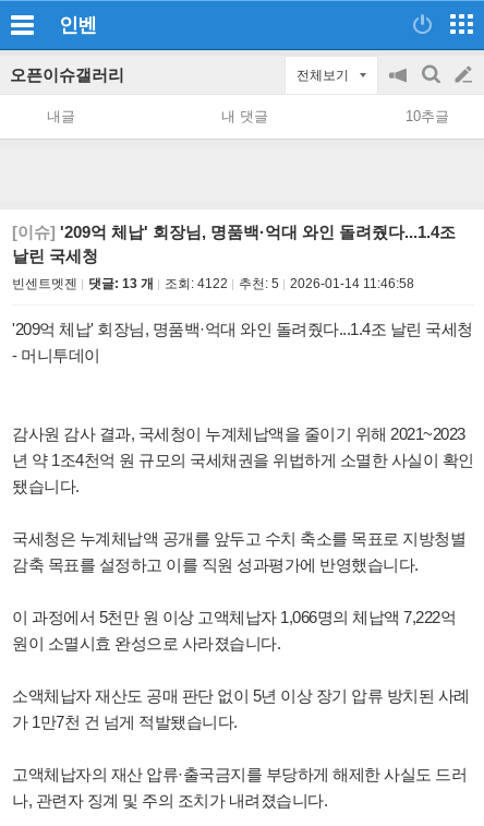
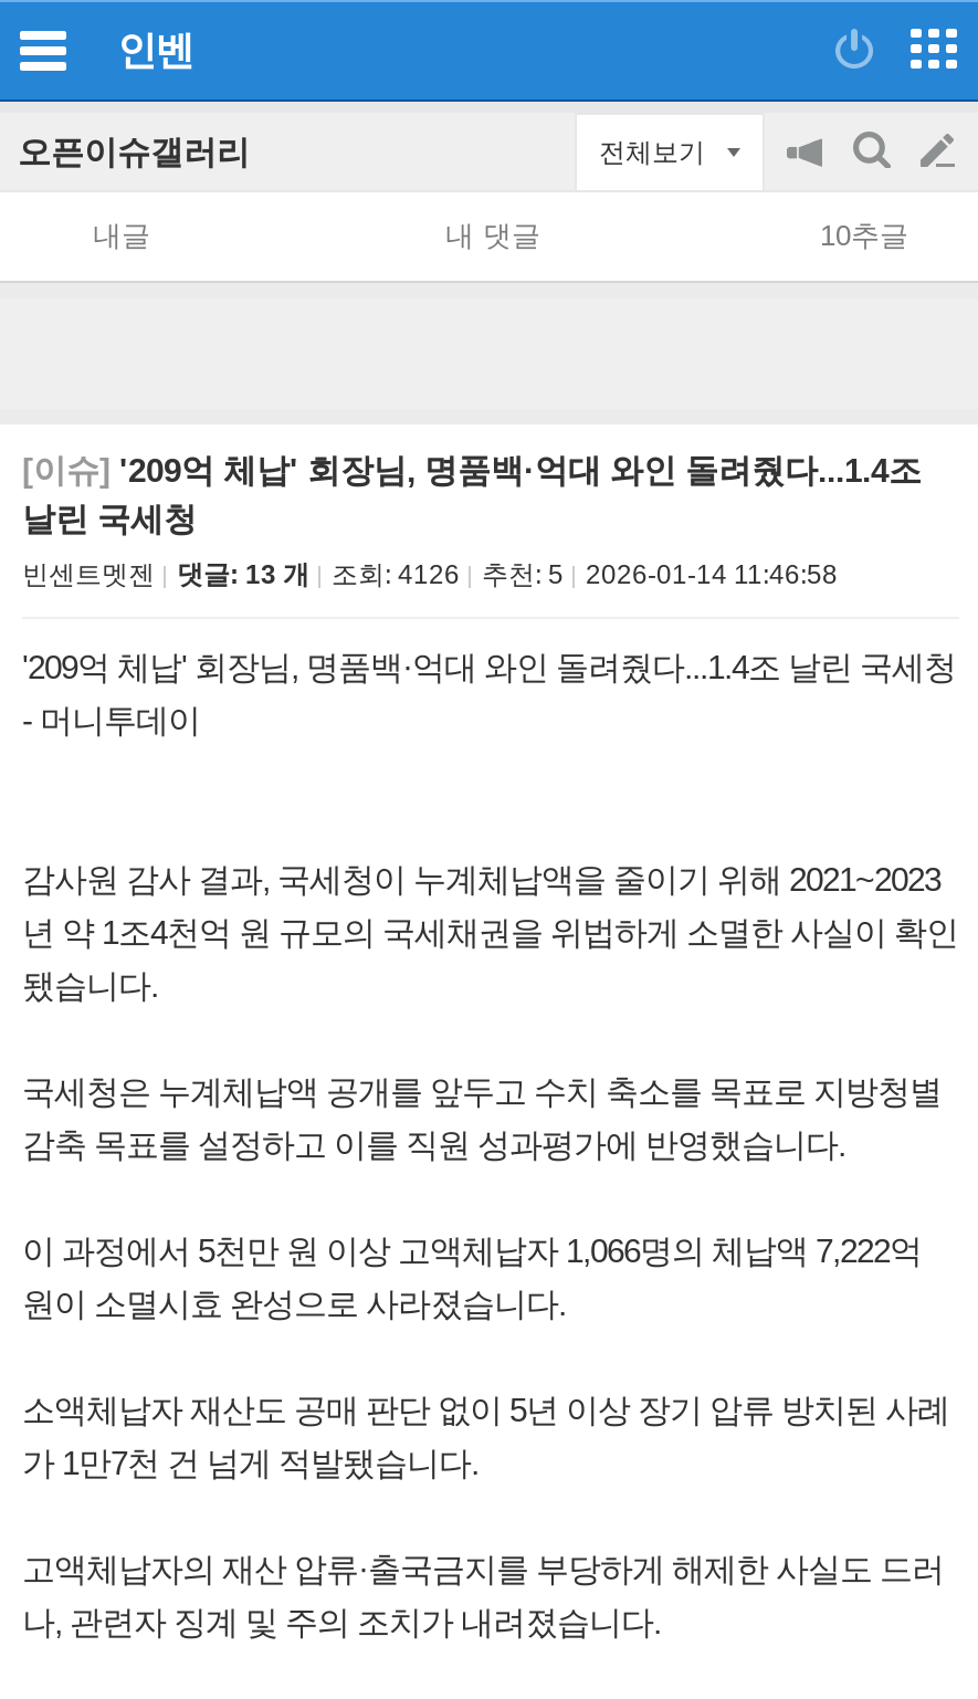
- 조회: 4122
+ 조회: 4126
